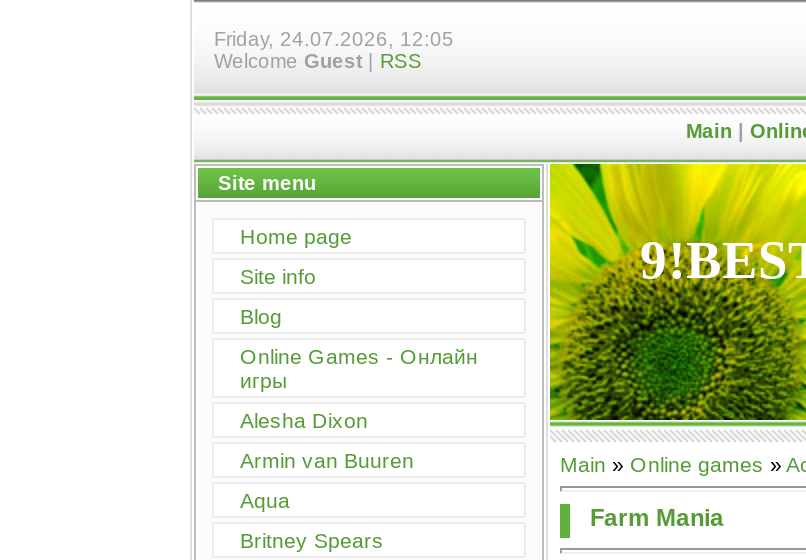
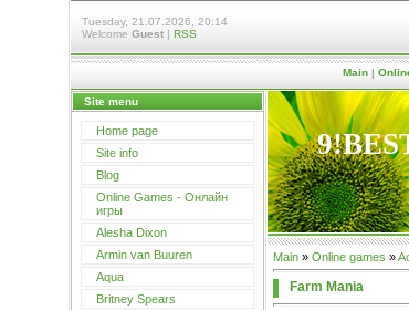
- Friday, 24.07.2026, 12:05
+ Tuesday, 21.07.2026, 20:14
